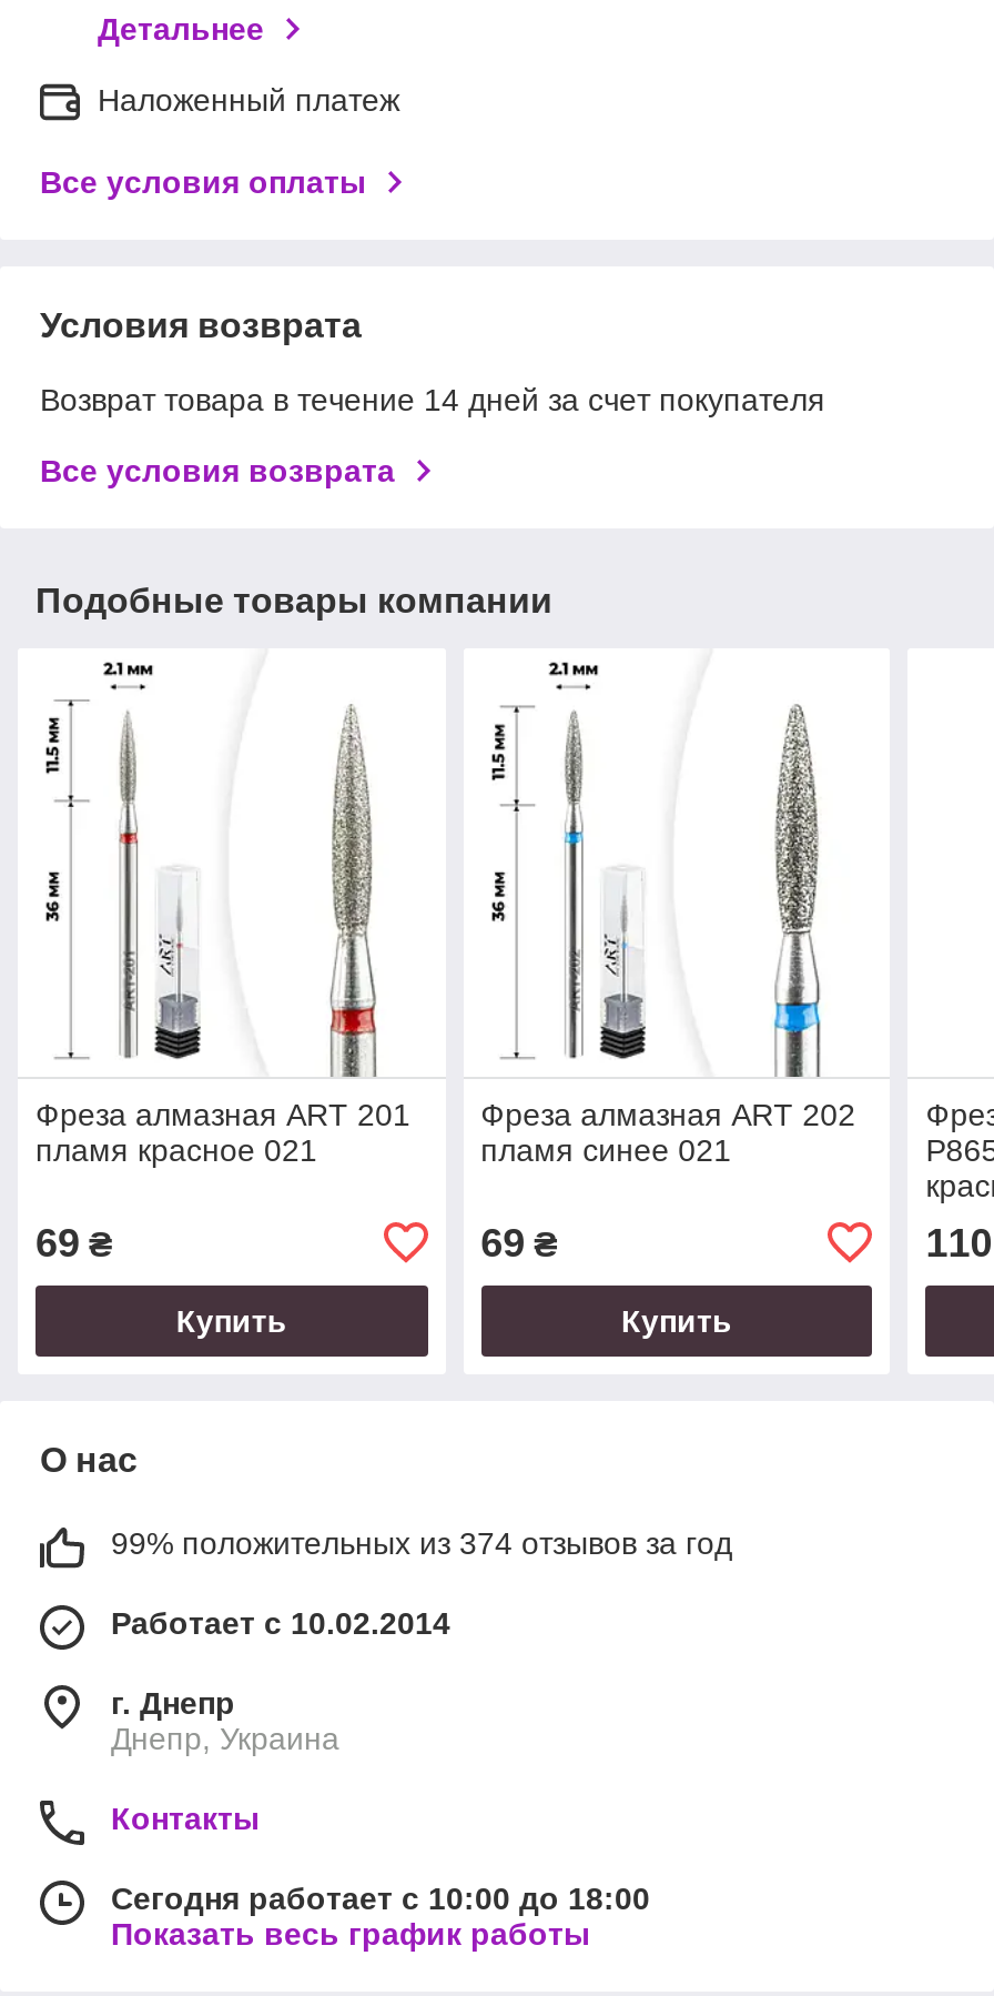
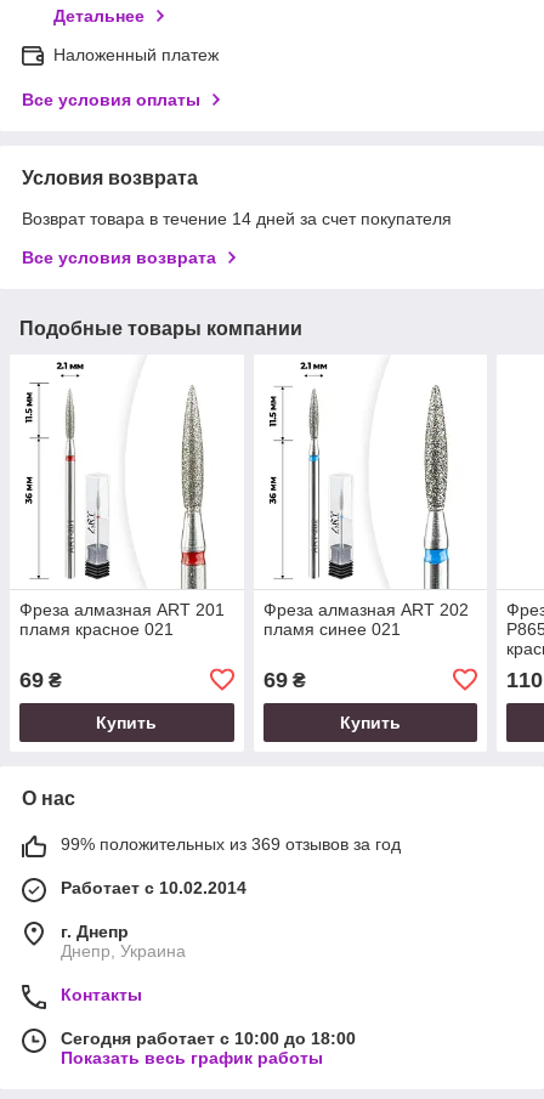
- 99% положительных из 374 отзывов за год
+ 99% положительных из 369 отзывов за год
